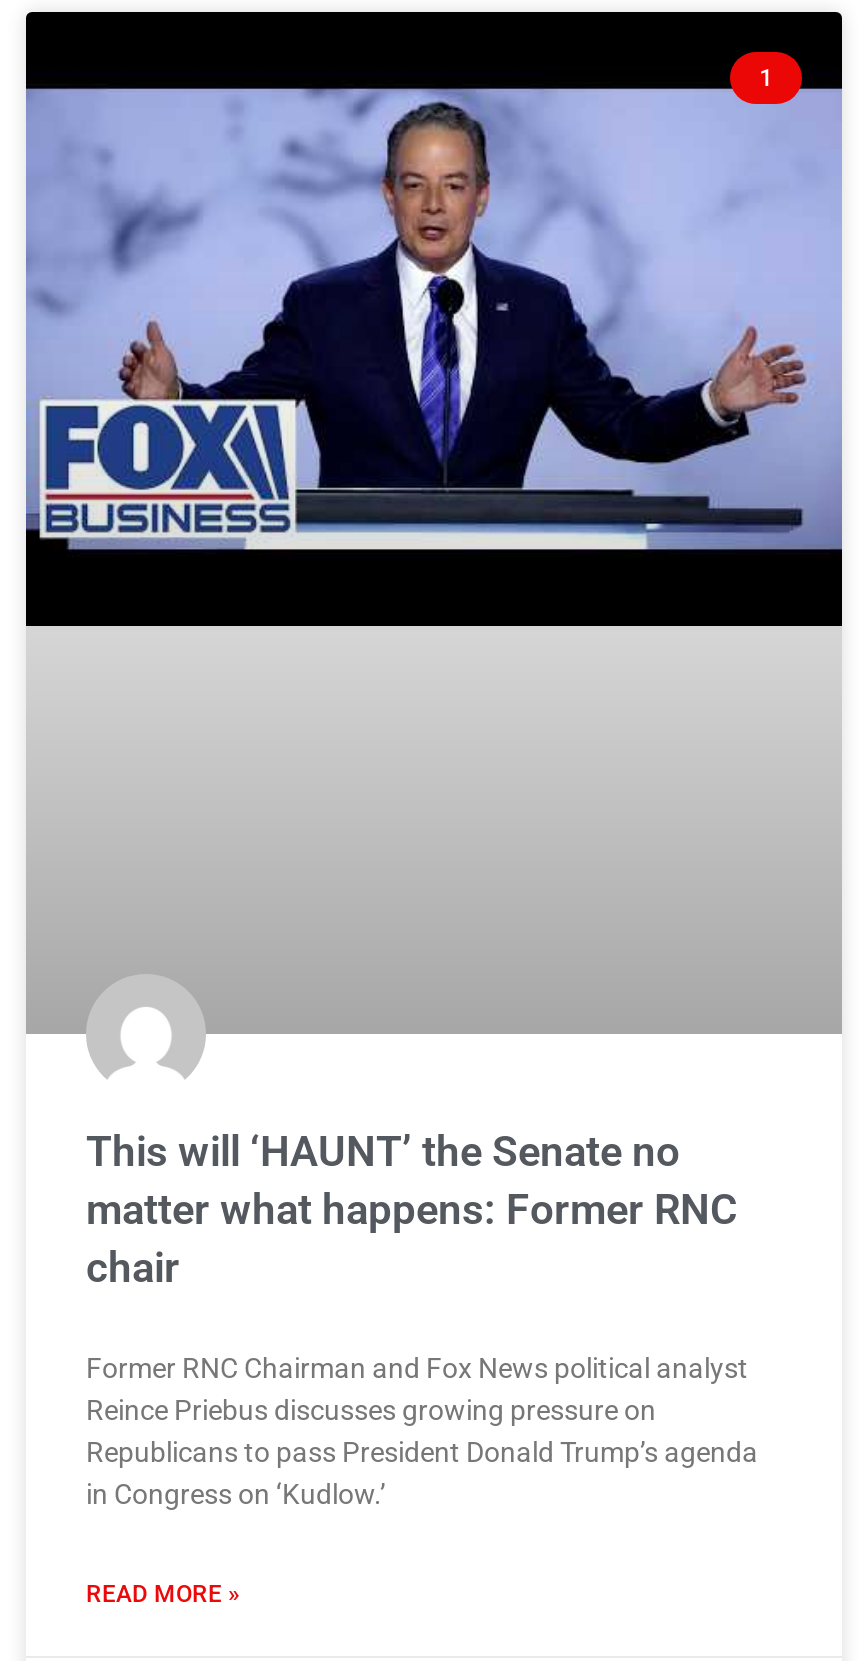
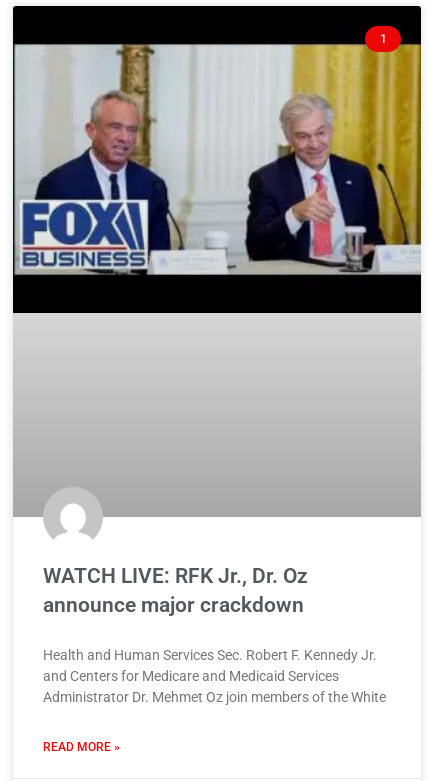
- [image]
+ [image]

- This will ‘HAUNT’ the Senate no
- matter what happens: Former RNC
- chair
+ WATCH LIVE: RFK Jr., Dr. Oz
+ announce major crackdown

- Former RNC Chairman and Fox News political analyst
- Reince Priebus discusses growing pressure on
- Republicans to pass President Donald Trump’s agenda
- in Congress on ‘Kudlow.’
+ Health and Human Services Sec. Robert F. Kennedy Jr.
+ and Centers for Medicare and Medicaid Services
+ Administrator Dr. Mehmet Oz join members of the White
